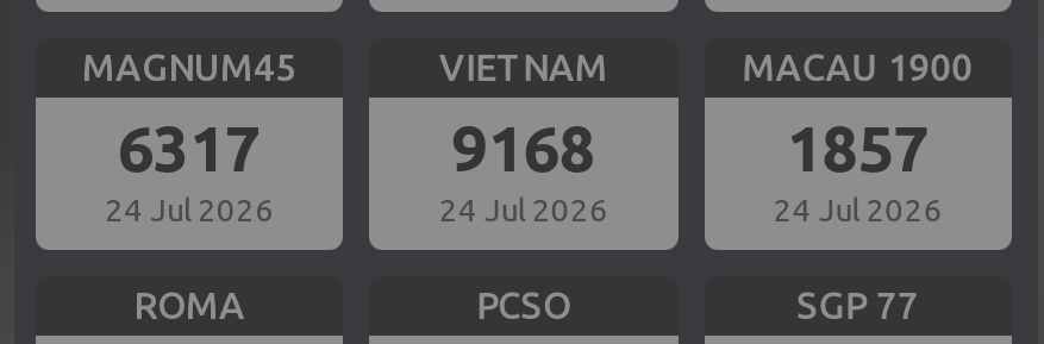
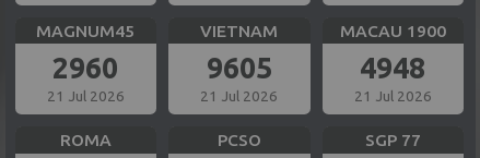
- 6317
+ 2960

- 9168
+ 9605

- 1857
+ 4948

- 24 Jul 2026
+ 21 Jul 2026

- 24 Jul 2026
+ 21 Jul 2026

- 24 Jul 2026
+ 21 Jul 2026
